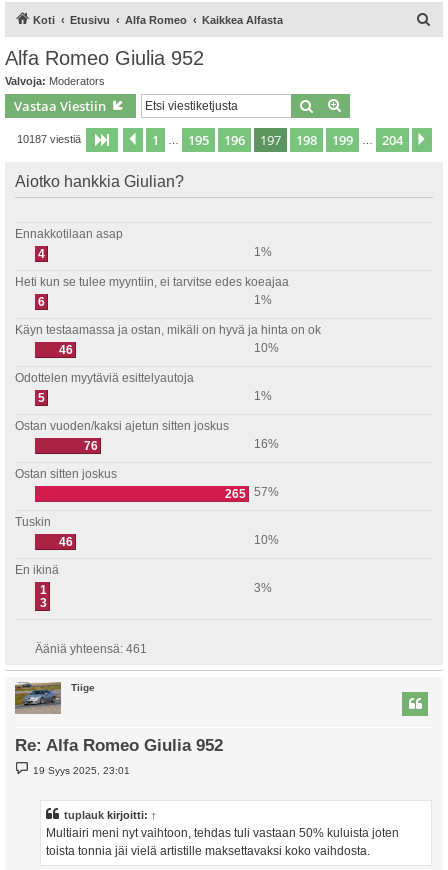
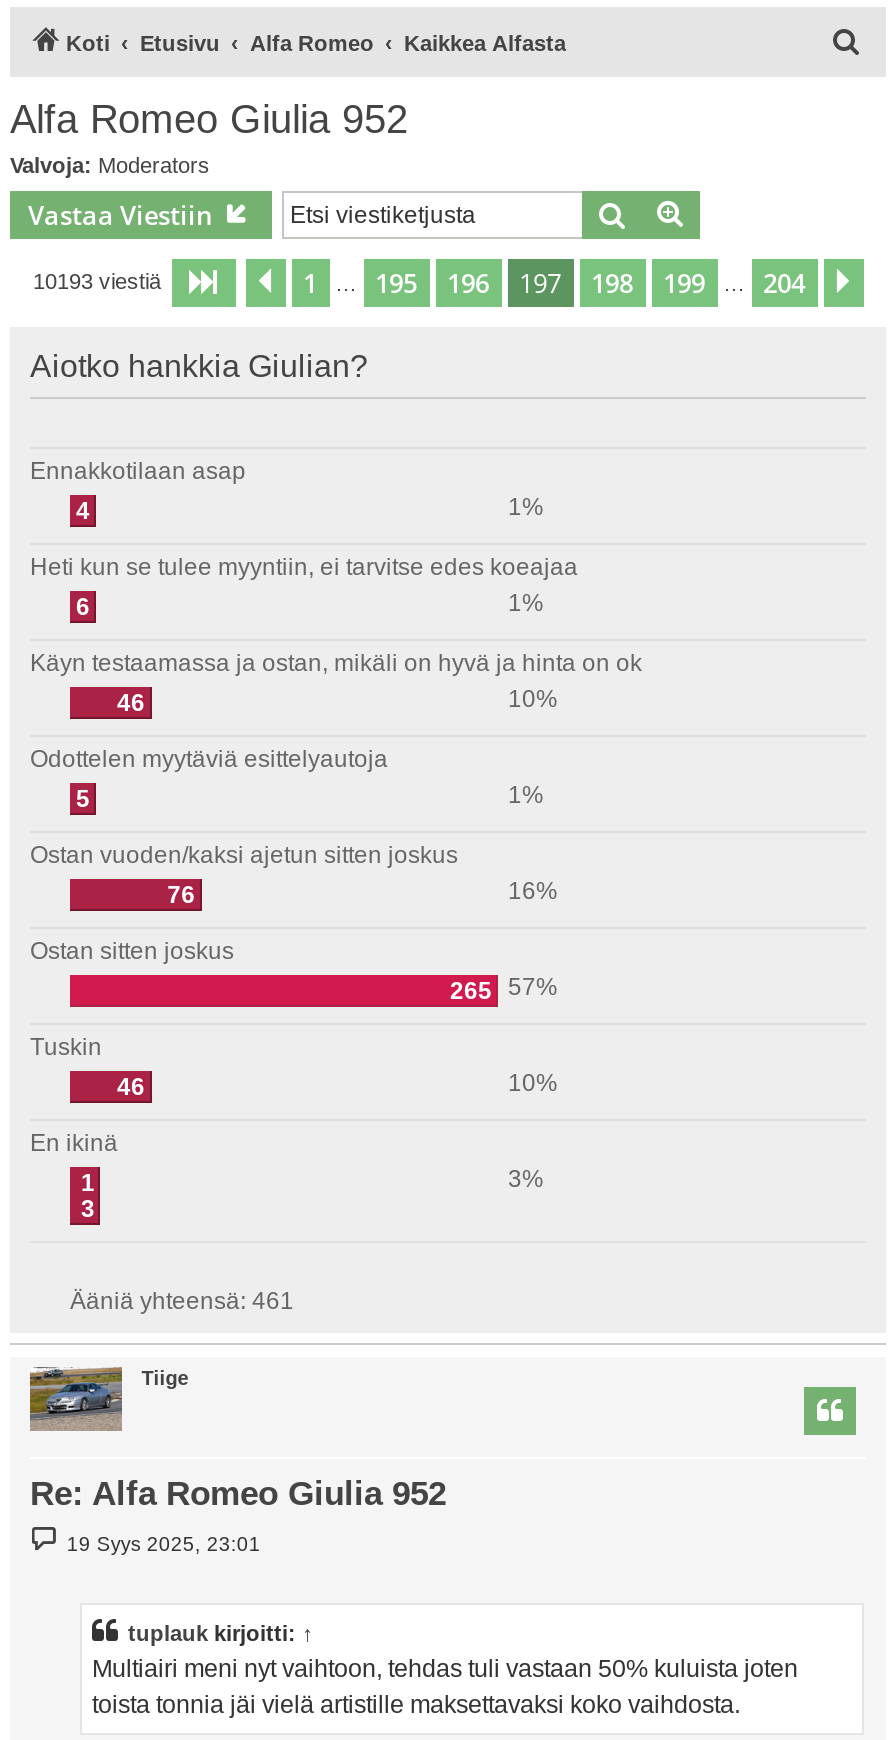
- 10187 viestiä
+ 10193 viestiä
